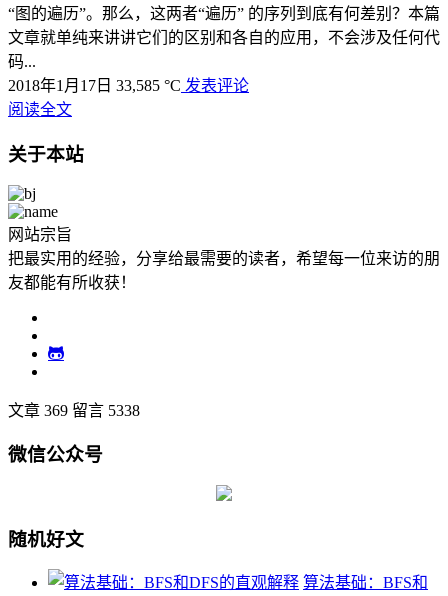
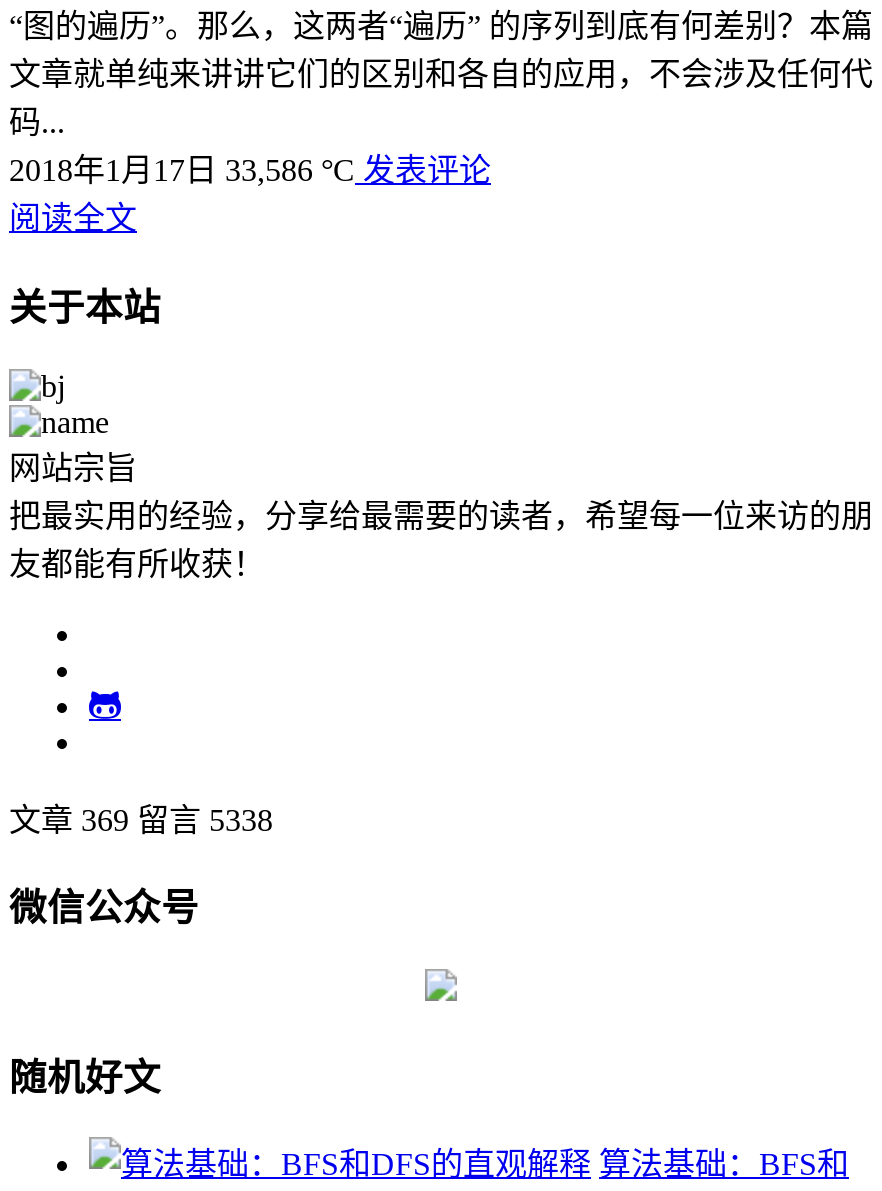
- 2018年1月17日33,585 °C发表评论
+ 2018年1月17日33,586 °C发表评论
